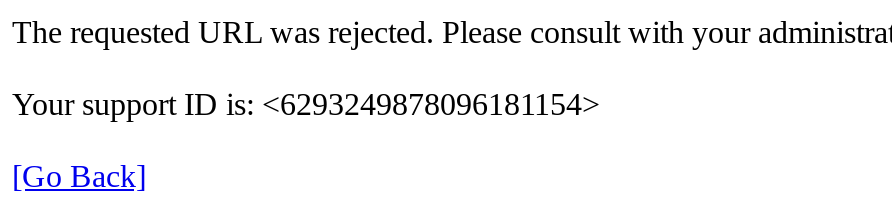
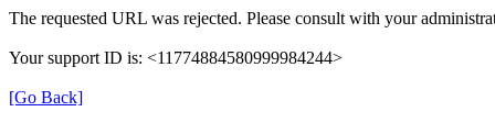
- Your support ID is: <6293249878096181154>
+ Your support ID is: <11774884580999984244>
